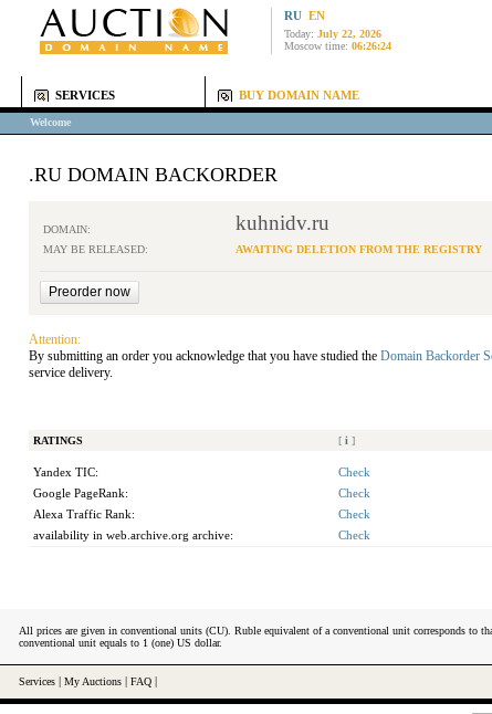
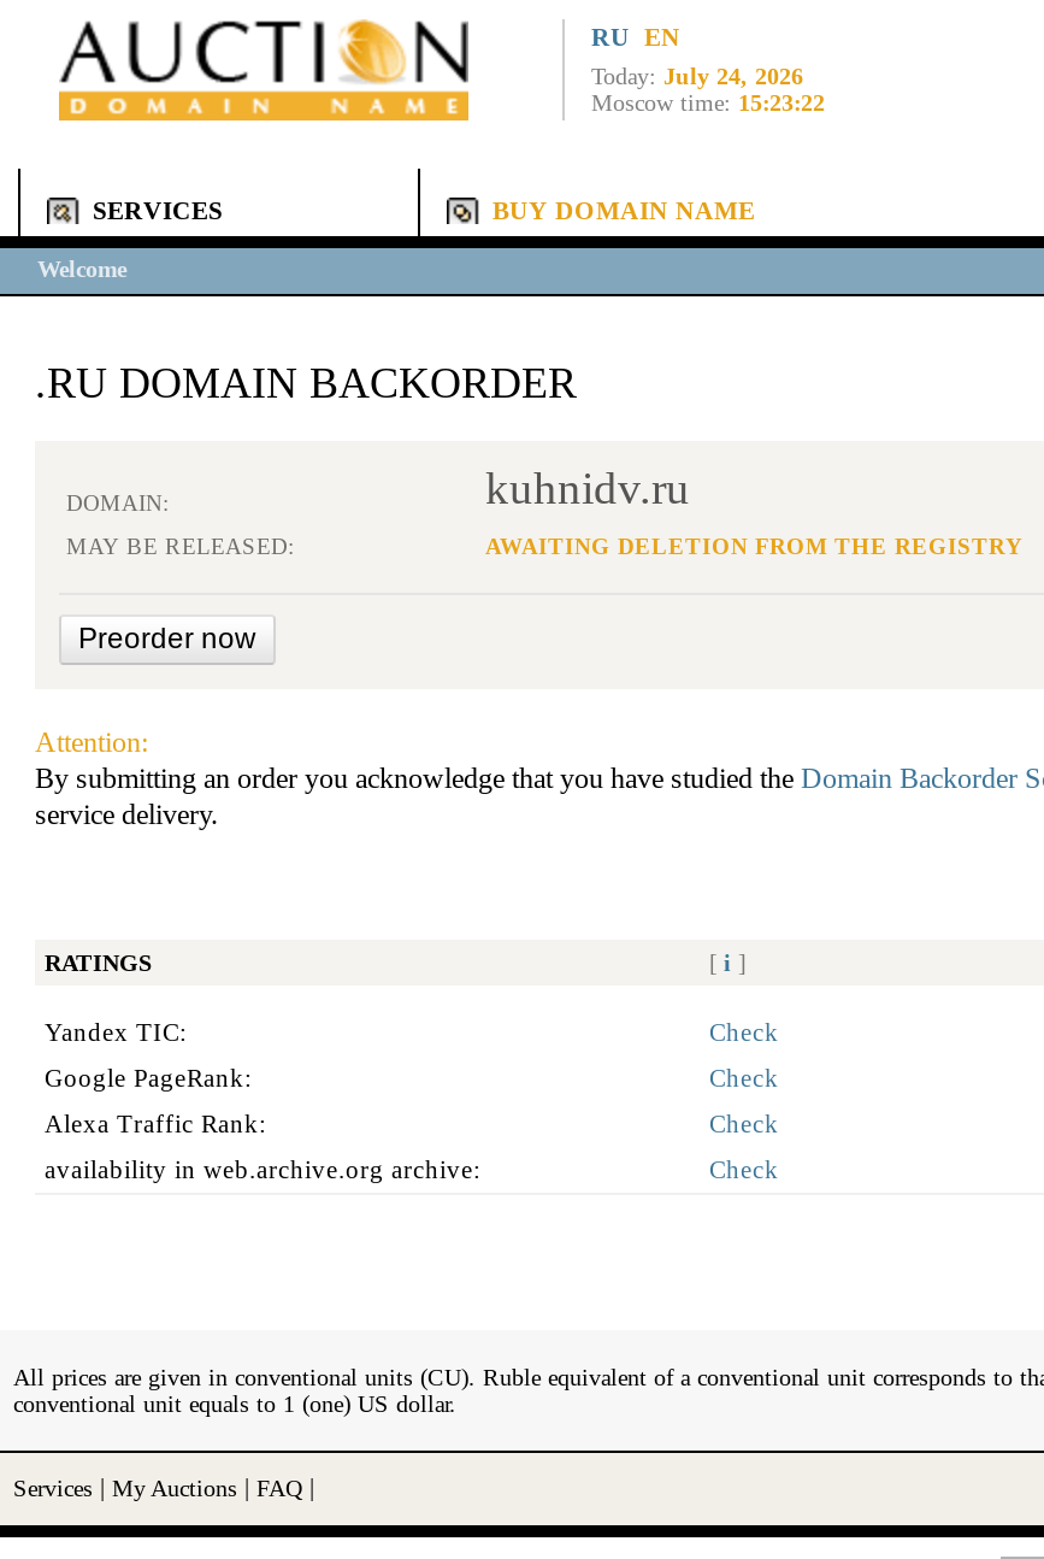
- Today: July 22, 2026
+ Today: July 24, 2026

- Moscow time: 06:26:24
+ Moscow time: 15:23:22
